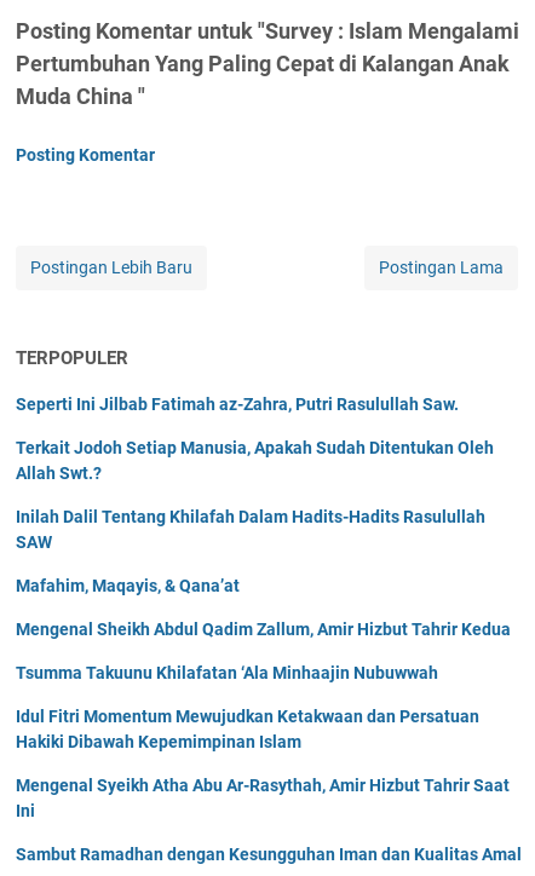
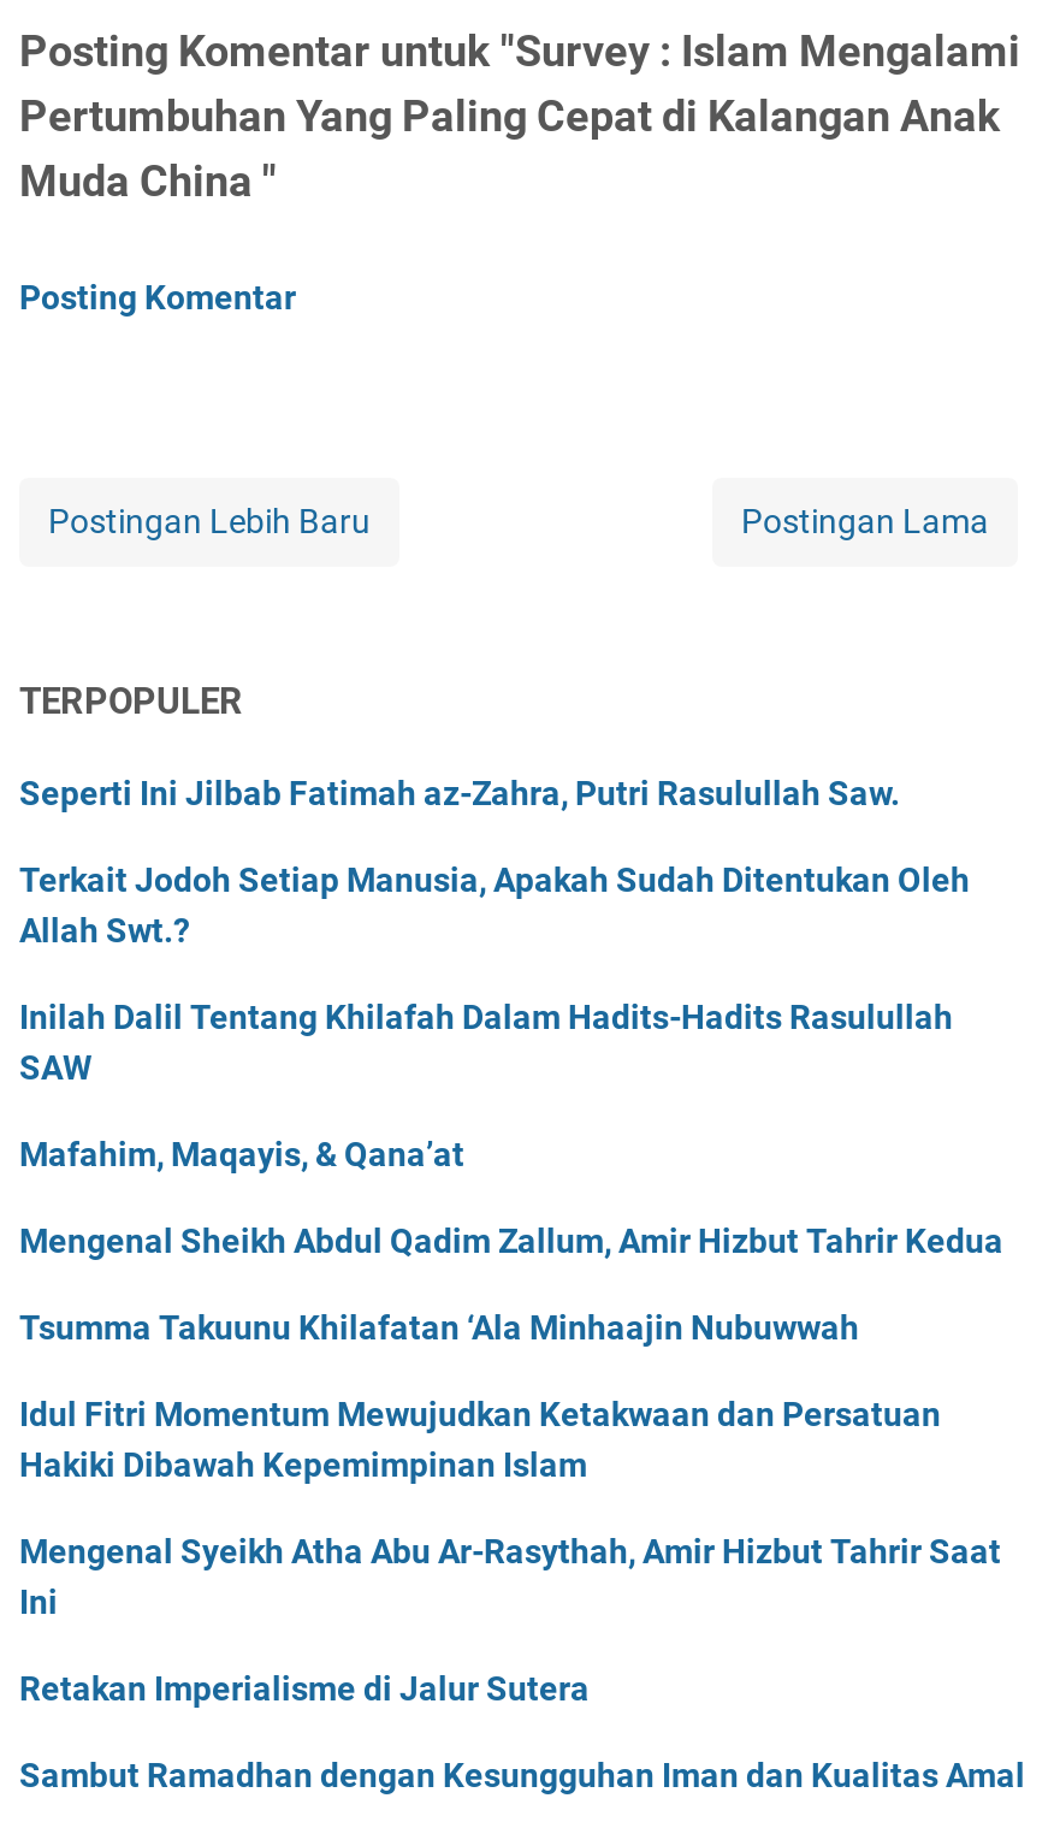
+ Retakan Imperialisme di Jalur Sutera
